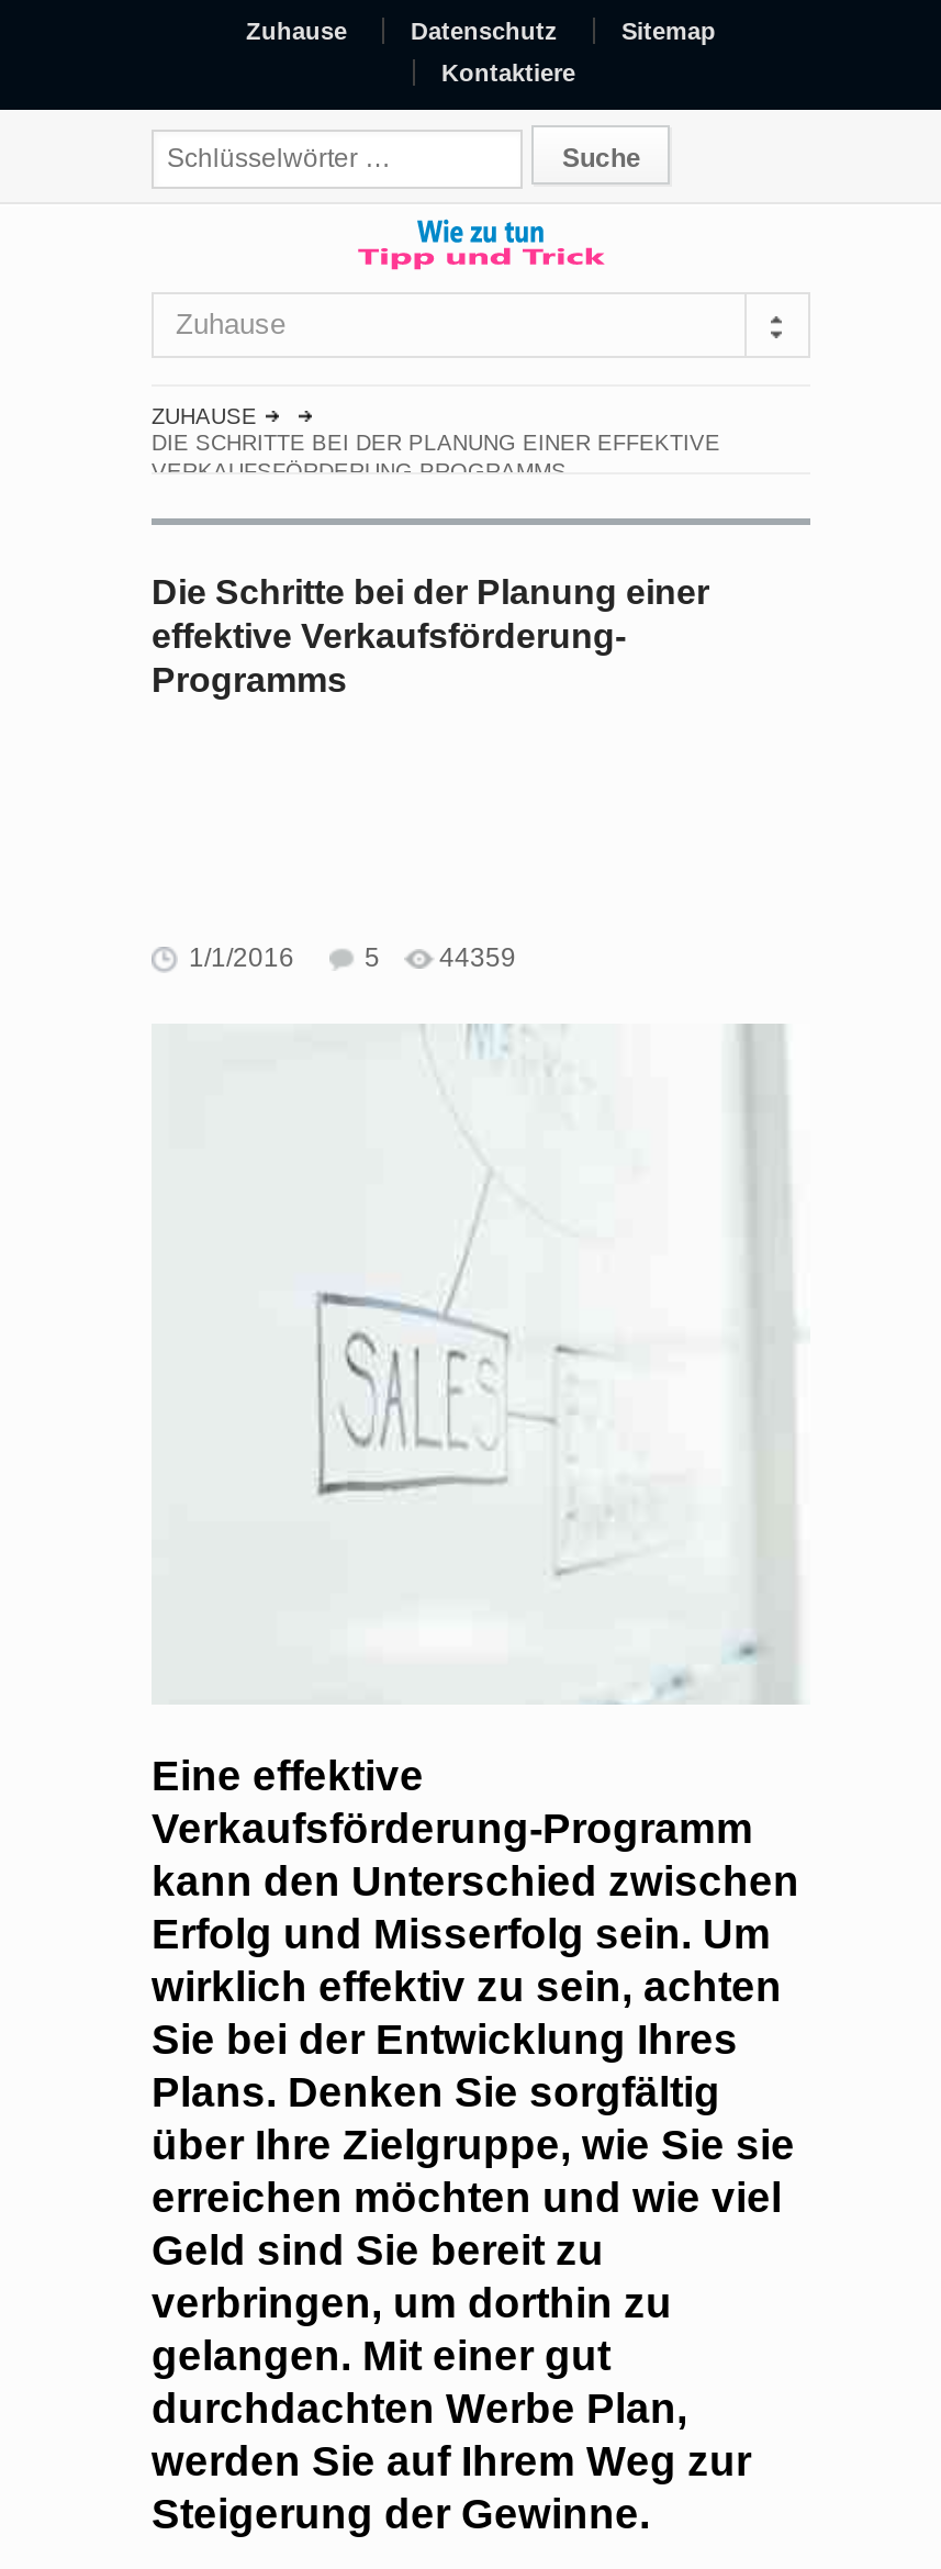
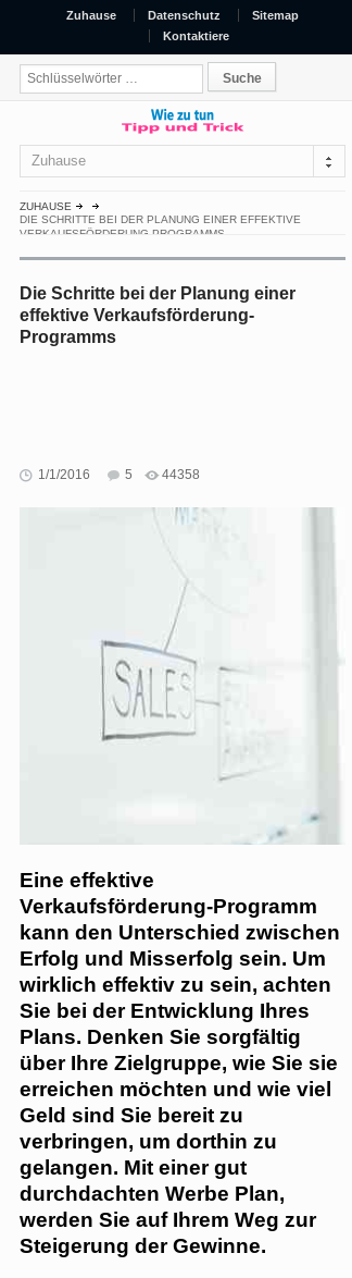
- 5 44359
+ 5 44358
